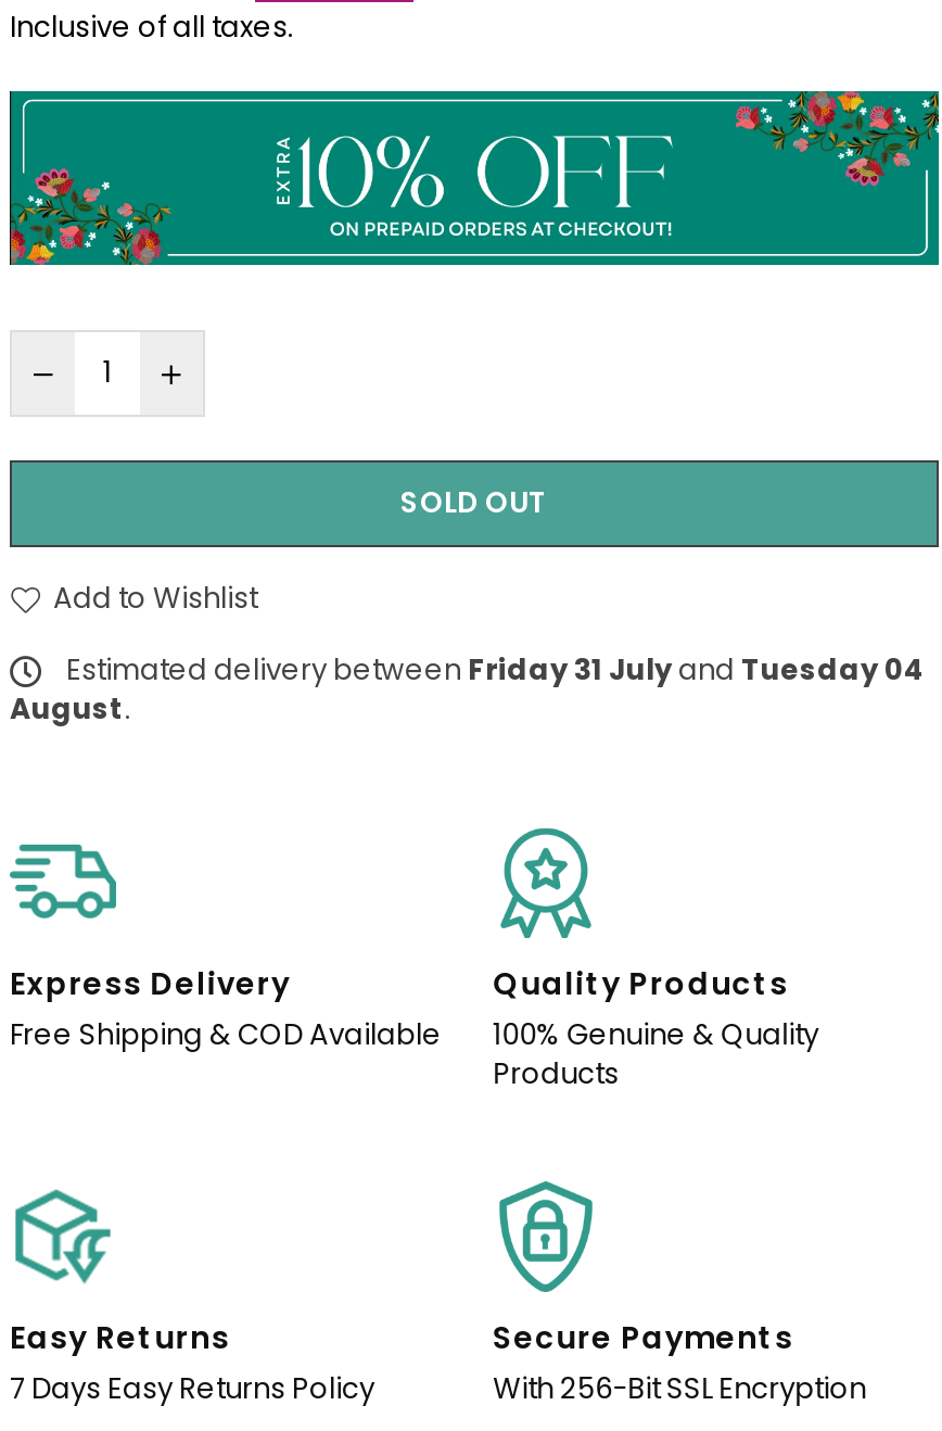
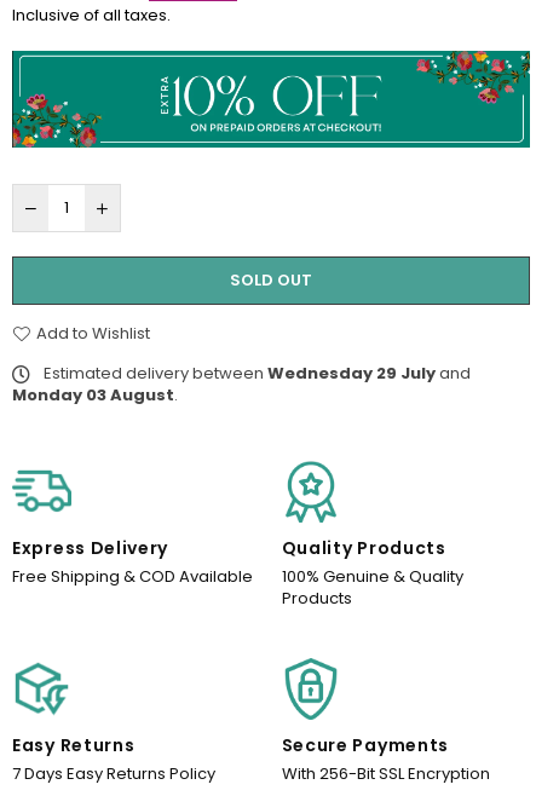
- Estimated delivery between Friday 31 July and Tuesday 04
- August.
+ Estimated delivery between Wednesday 29 July and
+ Monday 03 August.
